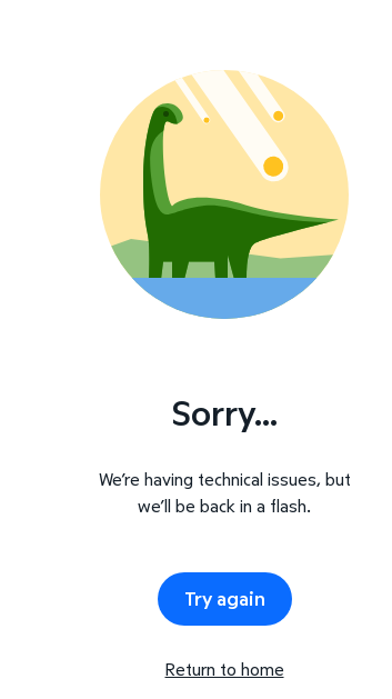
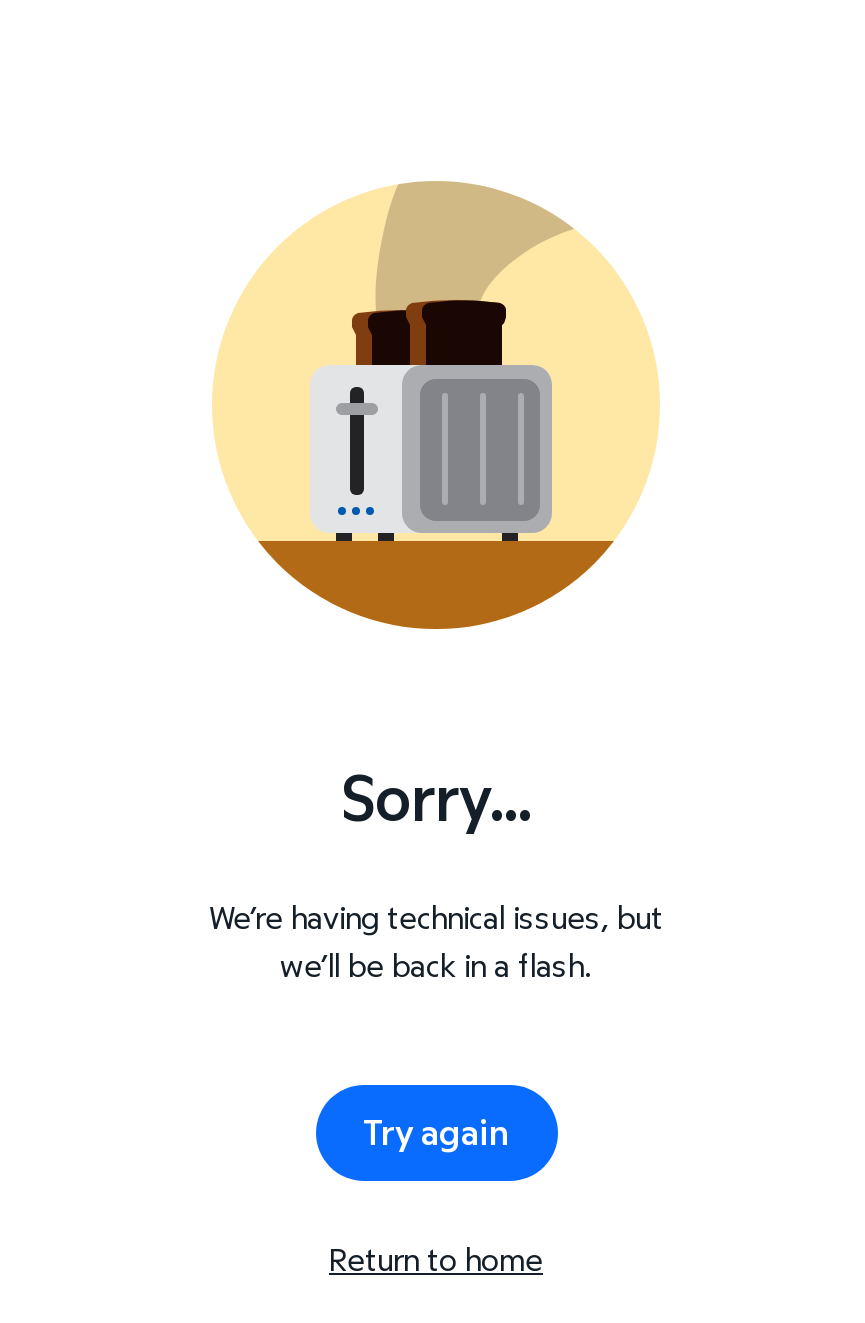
- [image]
+ [image]
